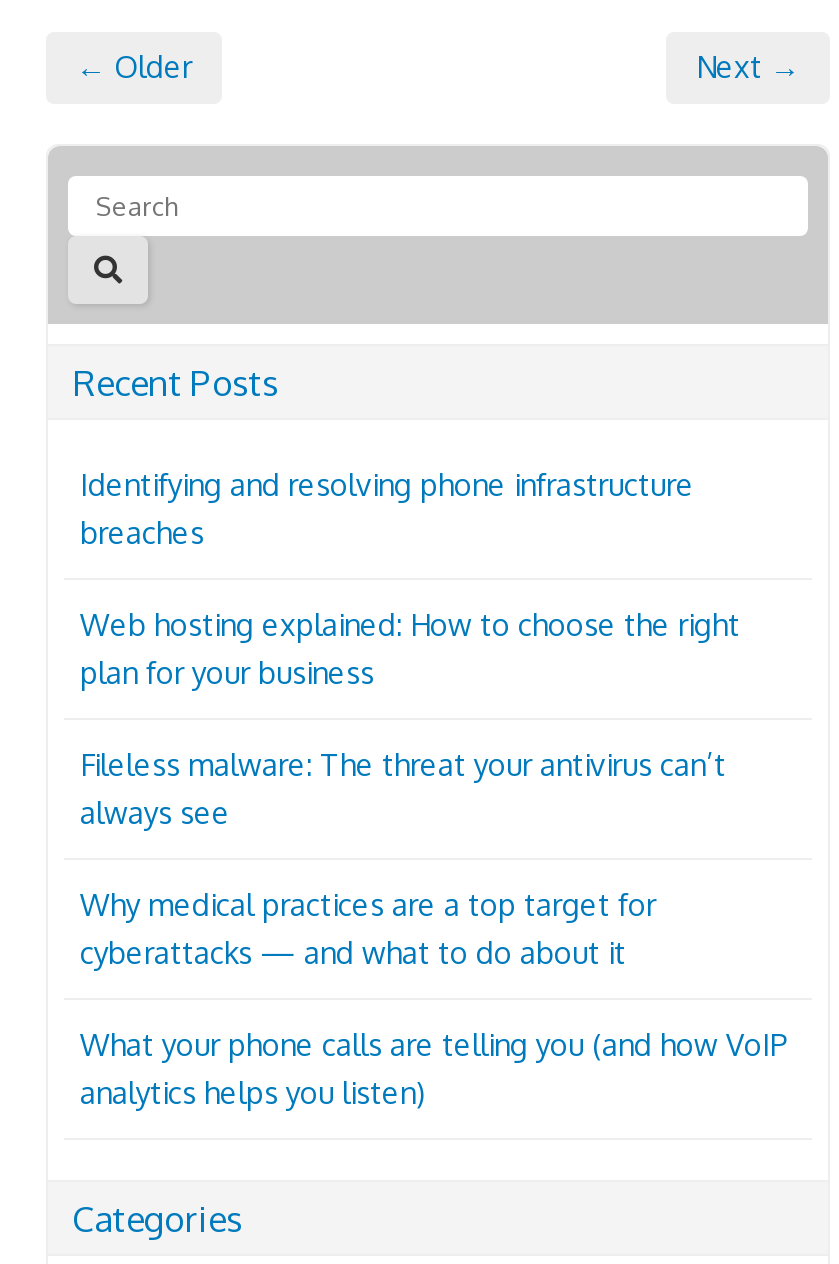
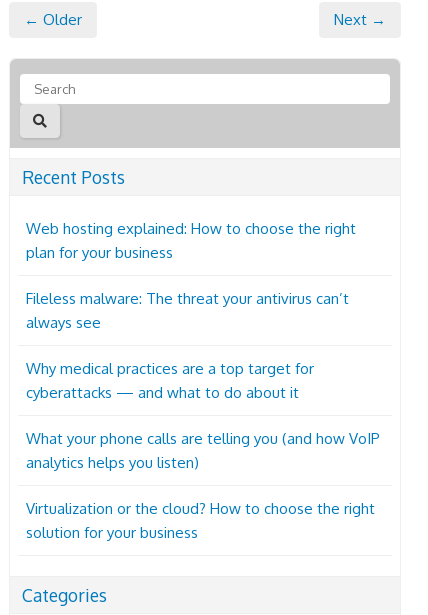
- Identifying and resolving phone infrastructure
- breaches

moved up: Web hosting explained: How to choose the right | plan for your business | Fileless malware: The threat your antivirus can’t | always see | Why medical practices are a top target for | cyberattacks — and what to do about it | What your phone calls are telling you (and how VoIP | analytics helps you listen)

+ Virtualization or the cloud? How to choose the right
+ solution for your business
